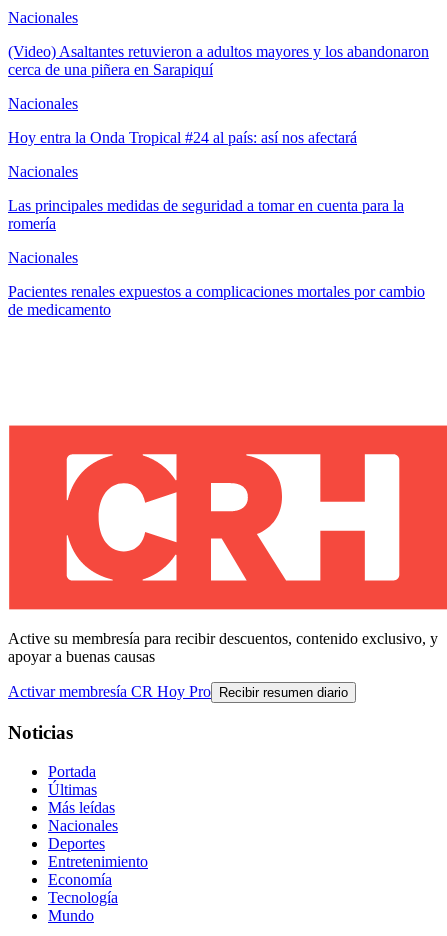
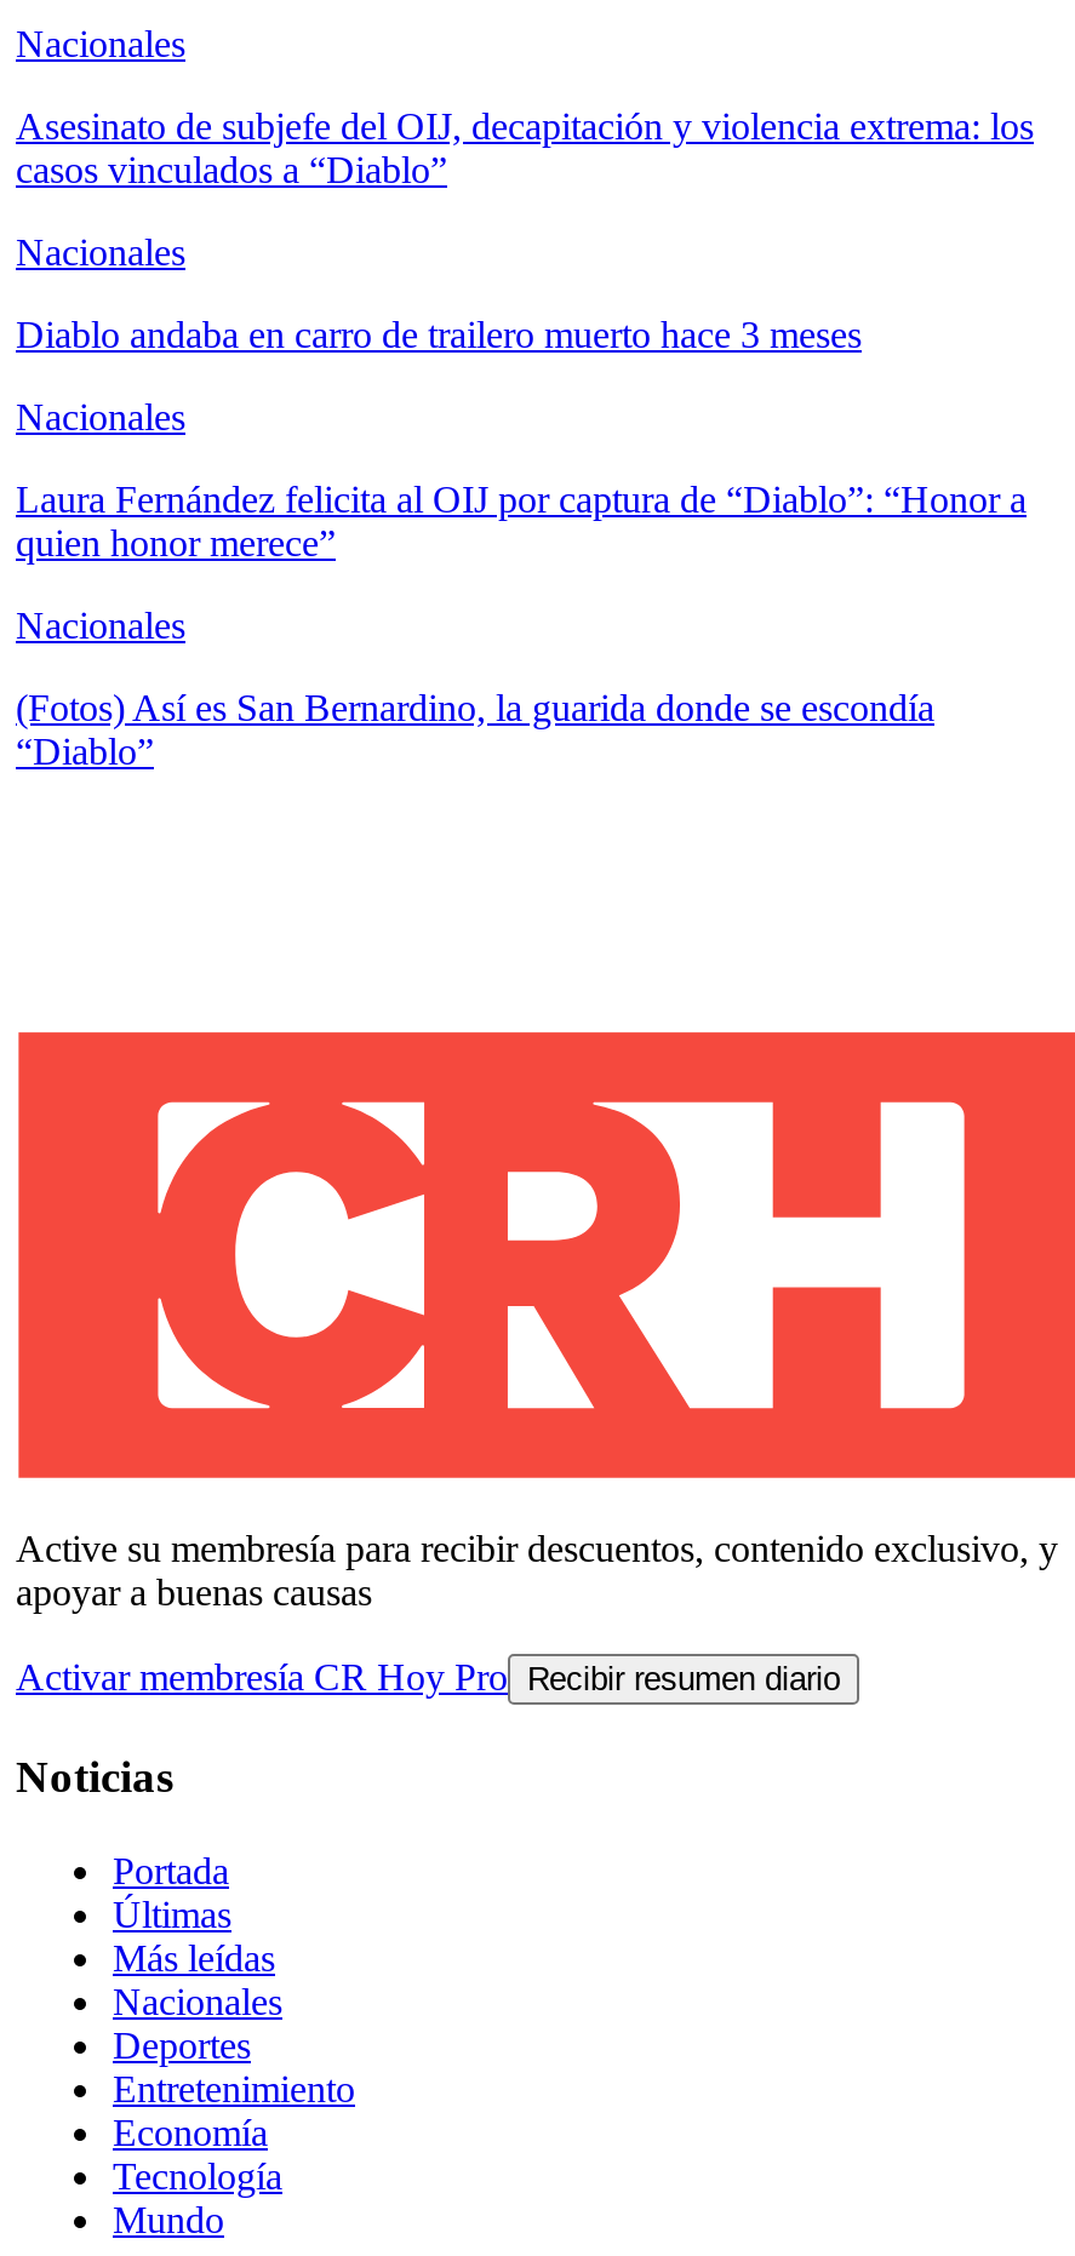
- (Video) Asaltantes retuvieron a adultos mayores y los abandonaron
- cerca de una piñera en Sarapiquí
+ Asesinato de subjefe del OIJ, decapitación y violencia extrema: los
+ casos vinculados a “Diablo”

- Hoy entra la Onda Tropical #24 al país: así nos afectará
+ Diablo andaba en carro de trailero muerto hace 3 meses

- Las principales medidas de seguridad a tomar en cuenta para la
- romería
+ Laura Fernández felicita al OIJ por captura de “Diablo”: “Honor a
+ quien honor merece”

- Pacientes renales expuestos a complicaciones mortales por cambio
- de medicamento
+ (Fotos) Así es San Bernardino, la guarida donde se escondía
+ “Diablo”
